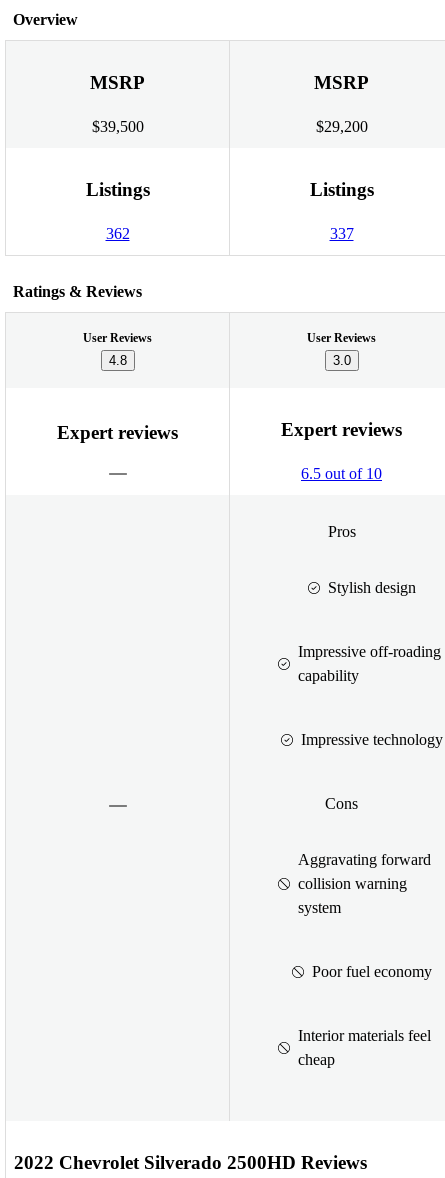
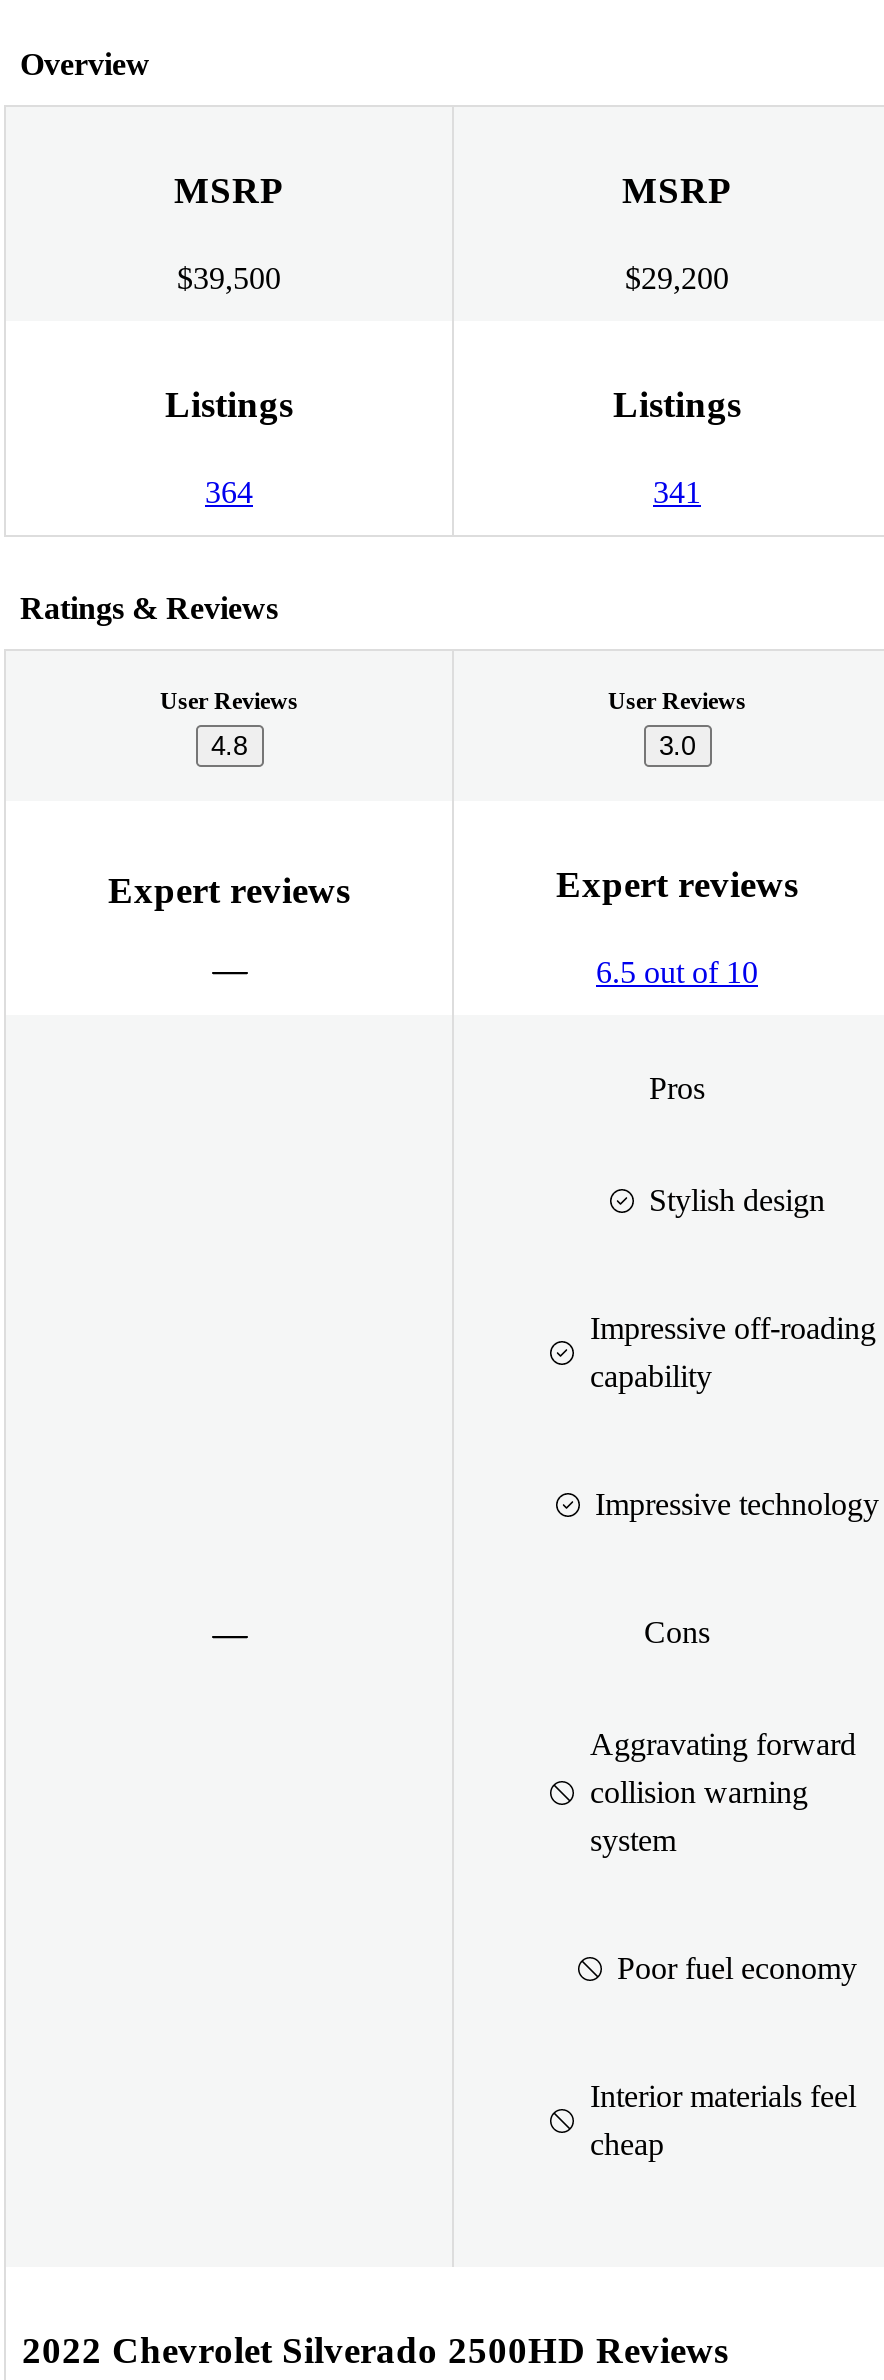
- 362
+ 364

- 337
+ 341
